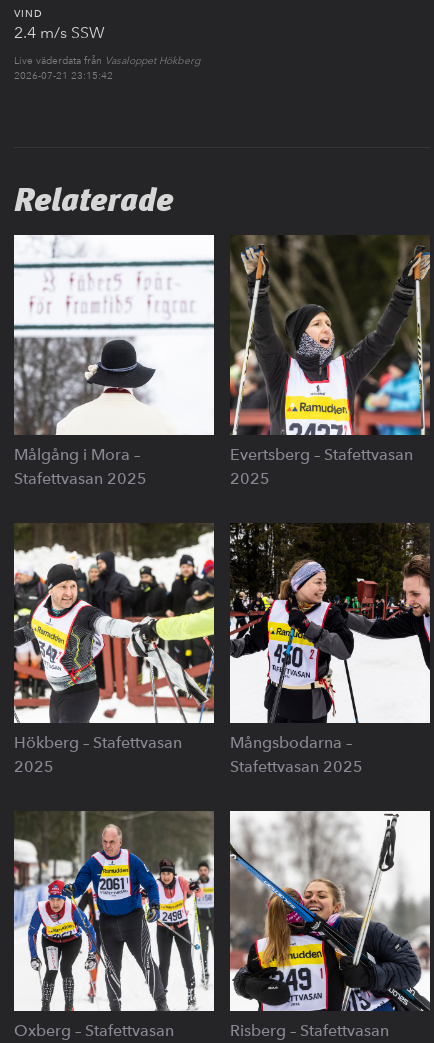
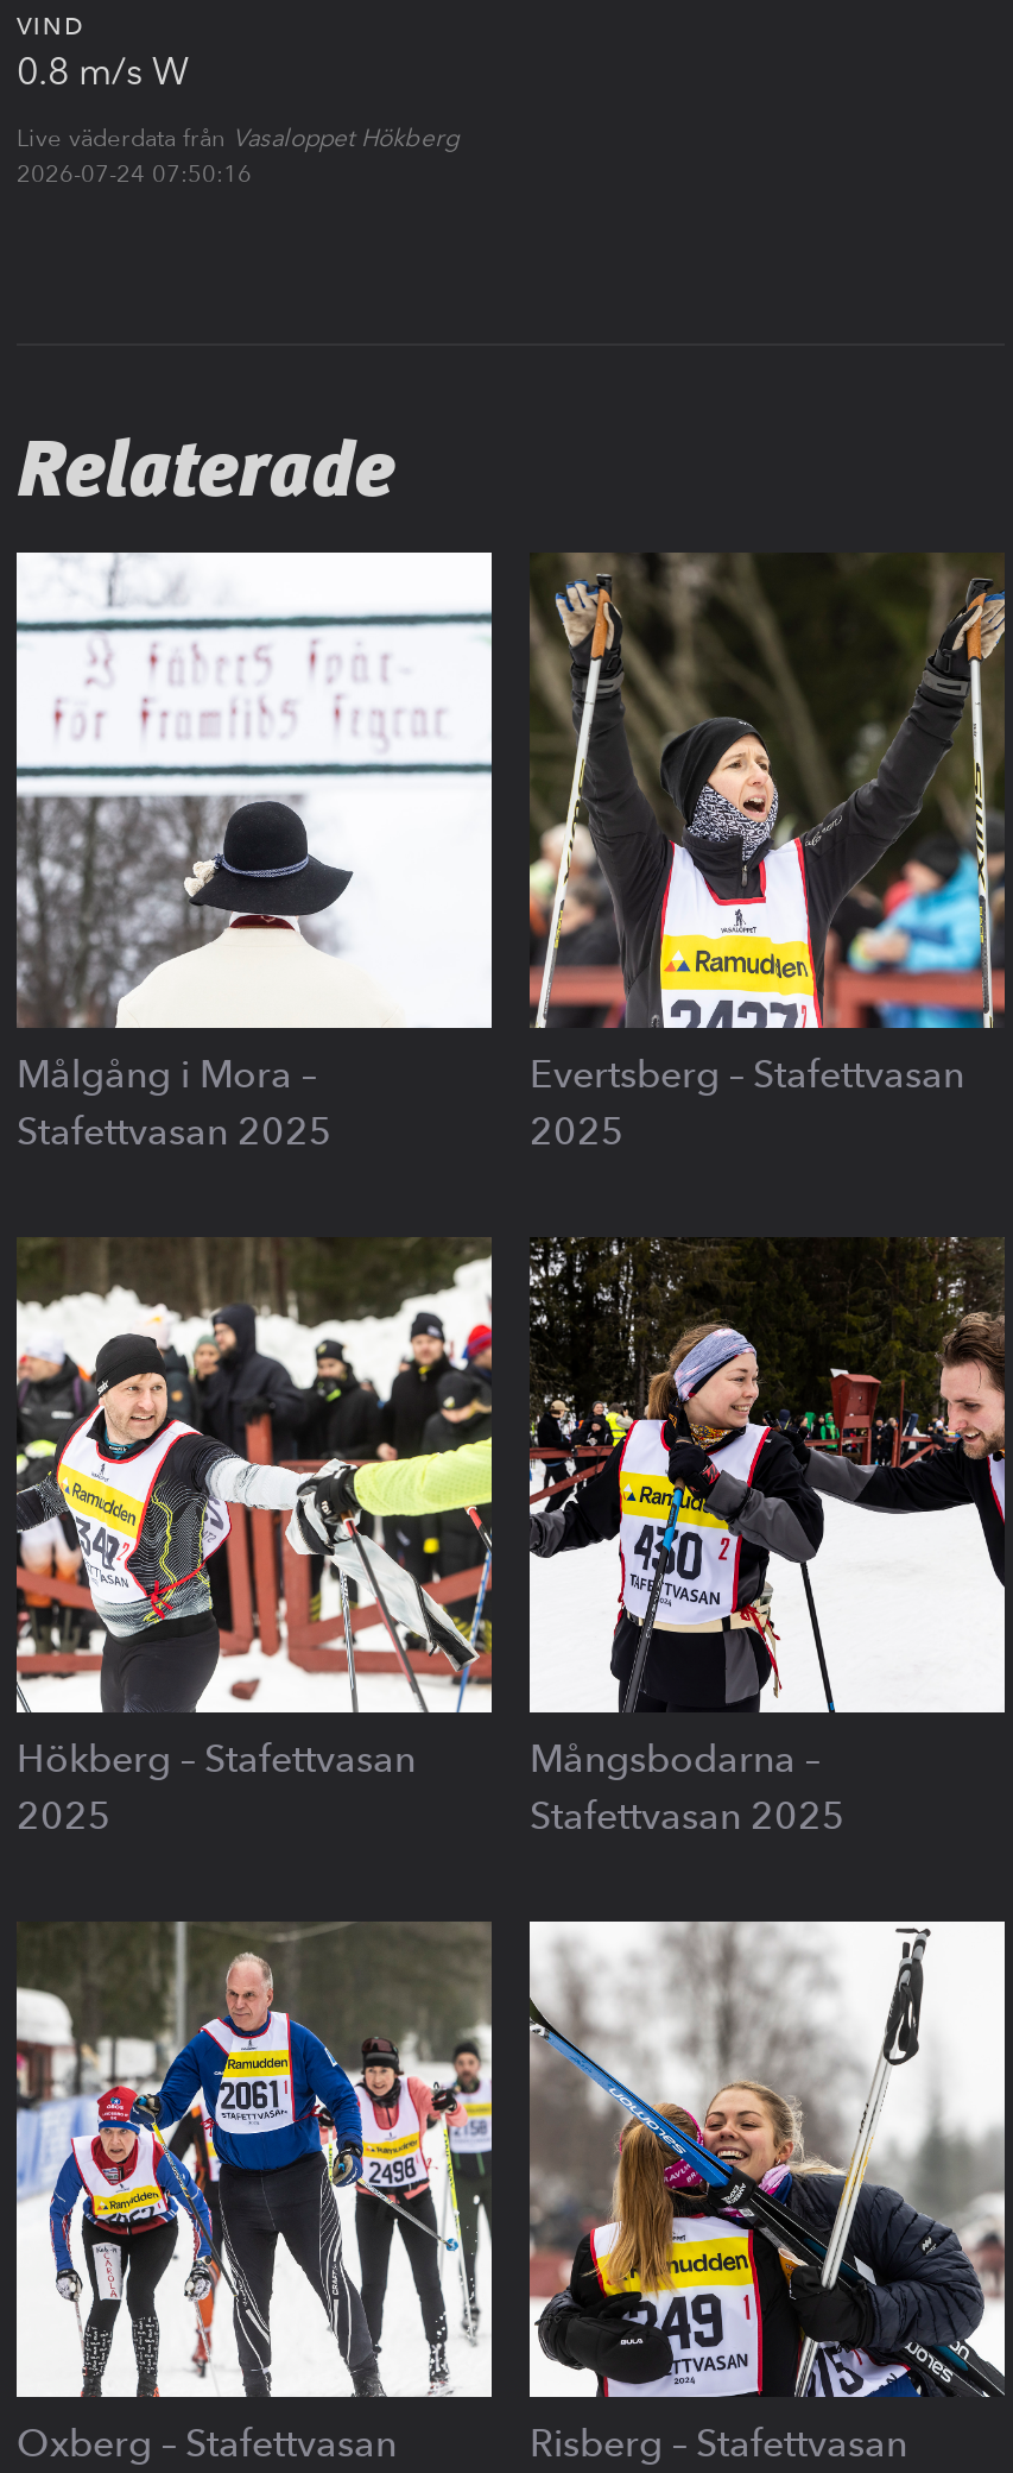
- 2.4 m/s SSW
+ 0.8 m/s W

- 2026-07-21 23:15:42
+ 2026-07-24 07:50:16
